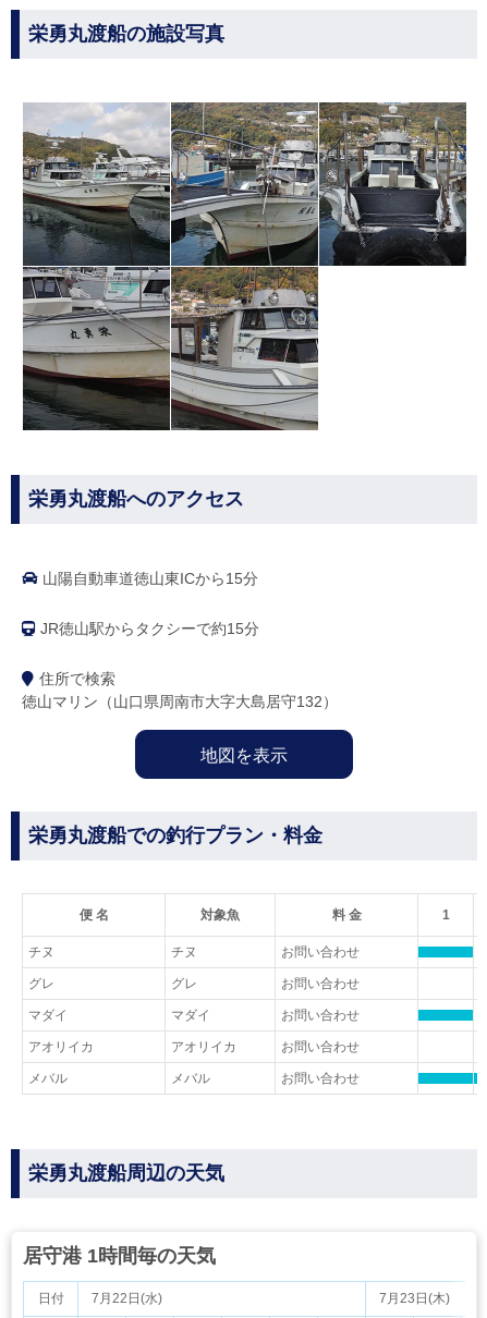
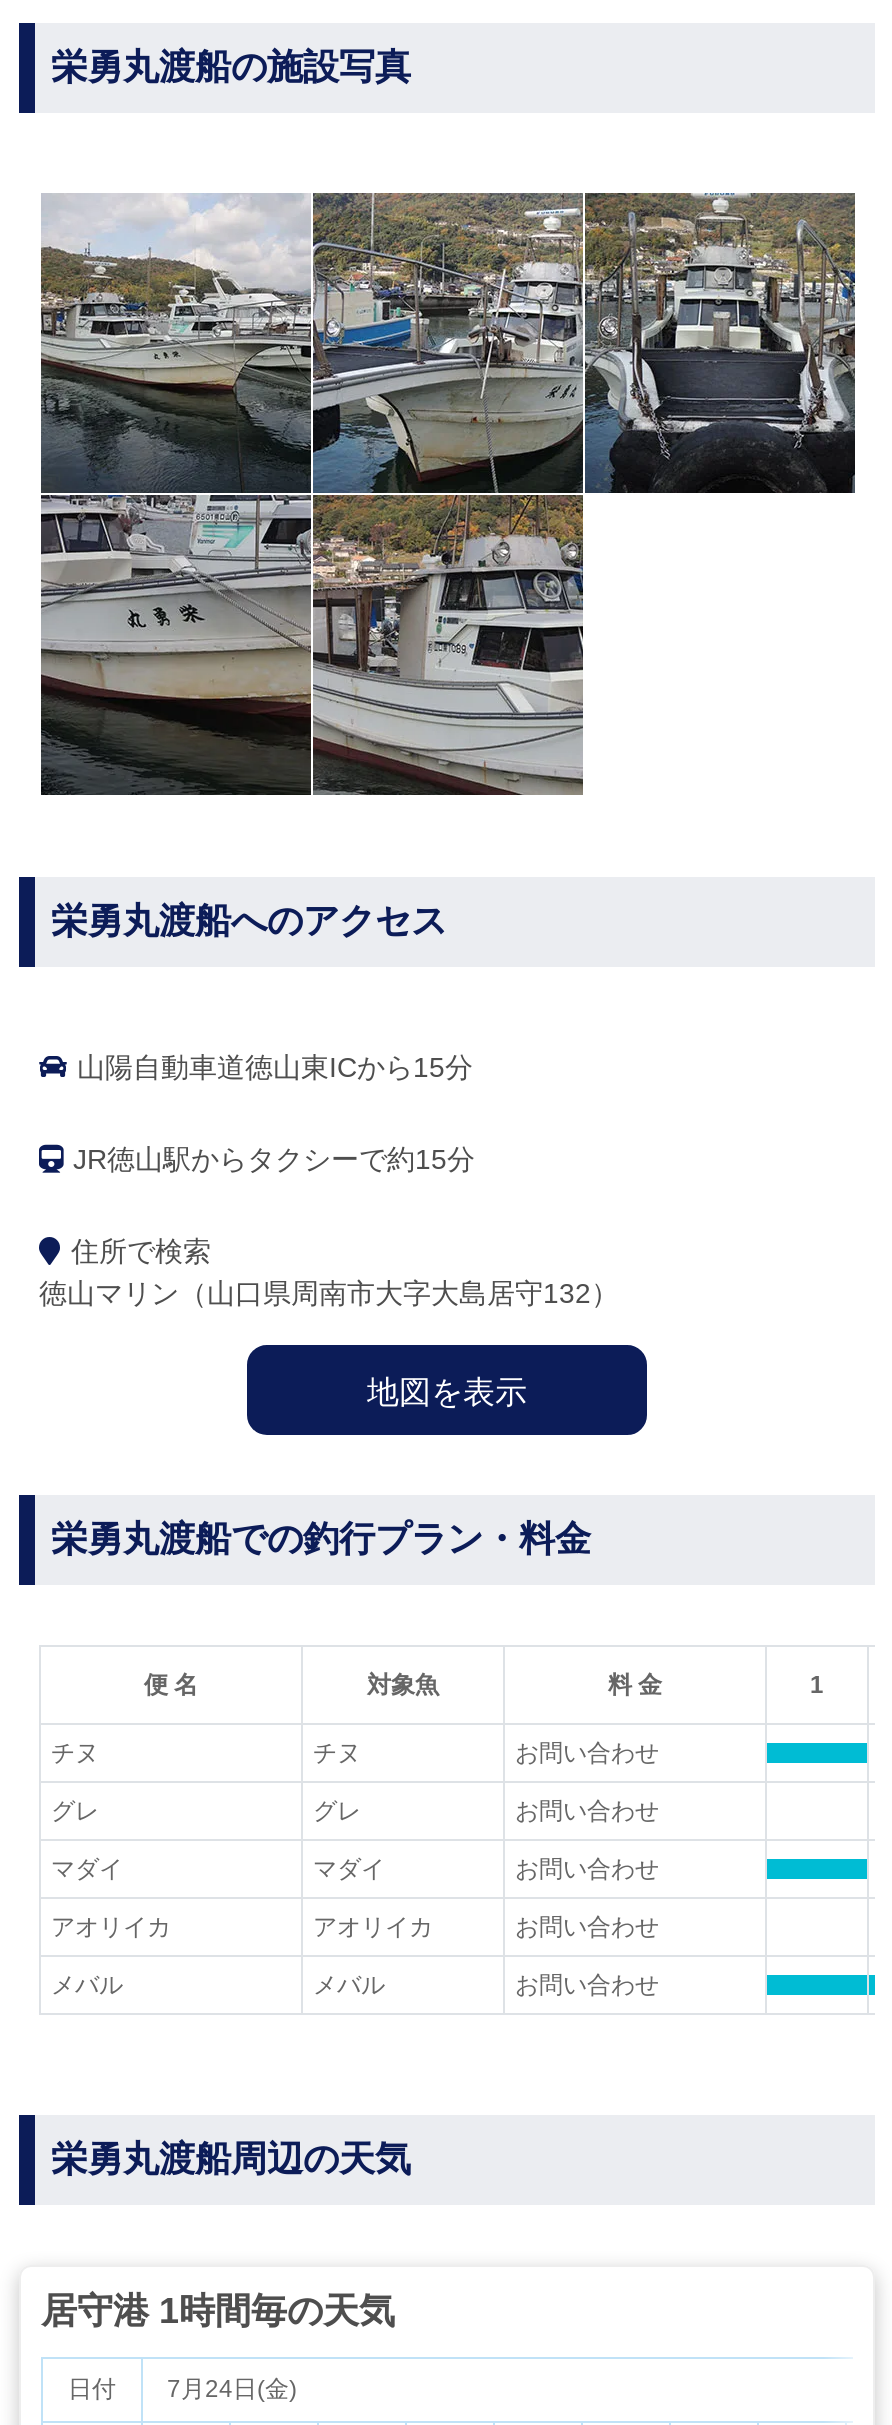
- 7月22日(水)
- 7月23日(木)
+ 7月24日(金)
